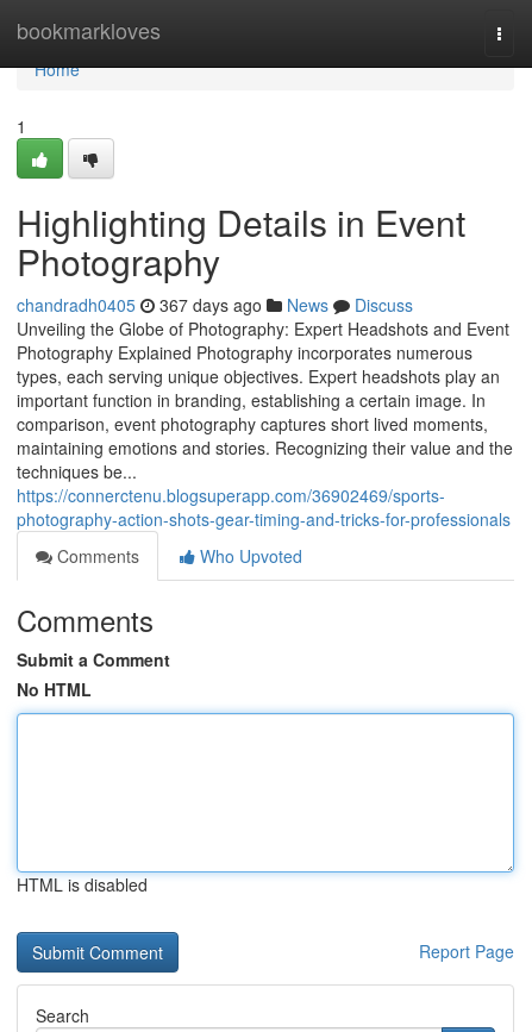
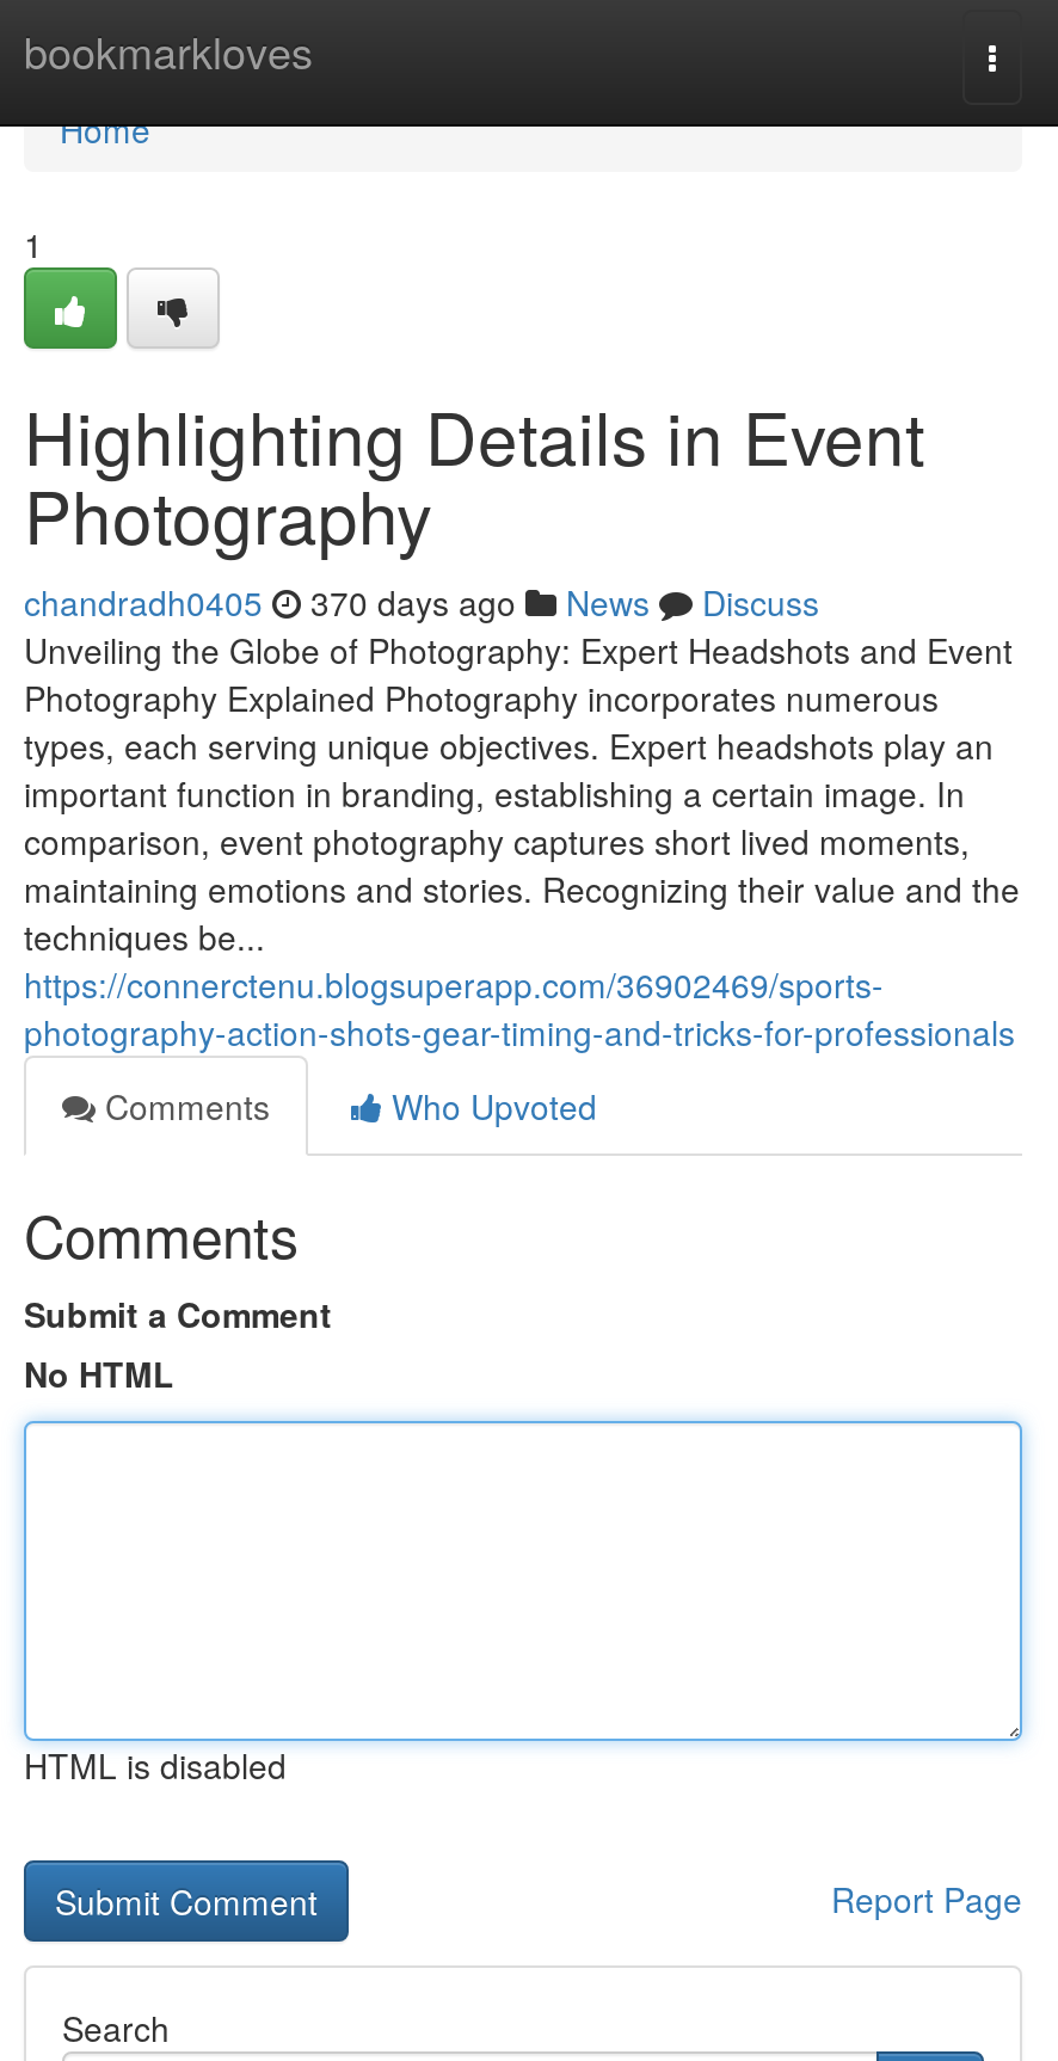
- chandradh0405 367 days ago News Discuss
+ chandradh0405 370 days ago News Discuss
